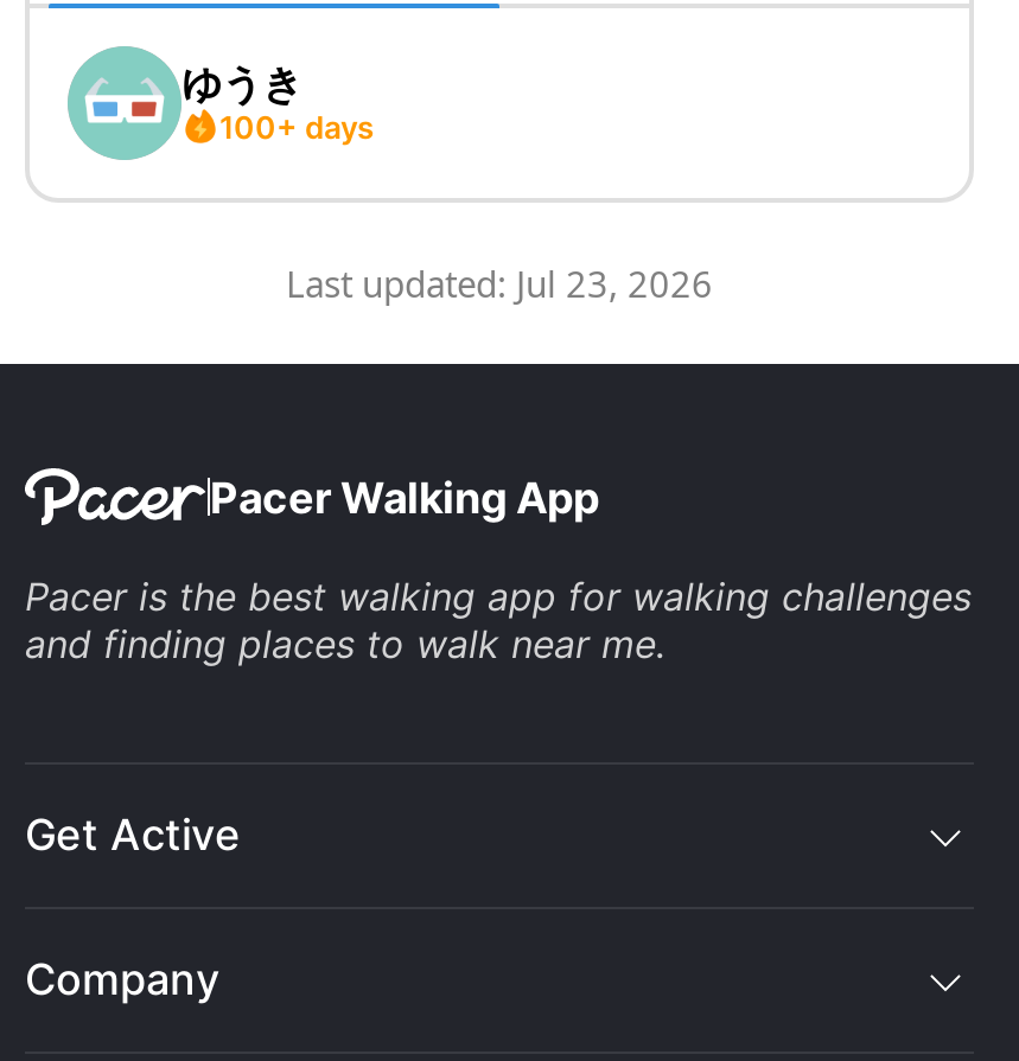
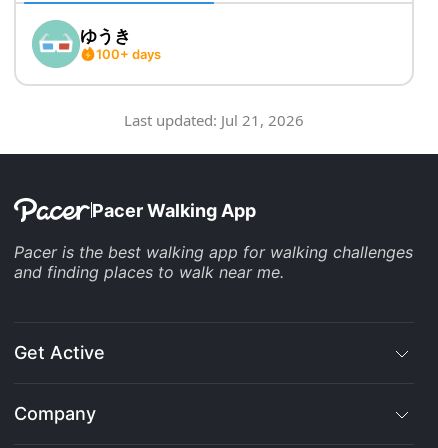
- Last updated: Jul 23, 2026
+ Last updated: Jul 21, 2026
